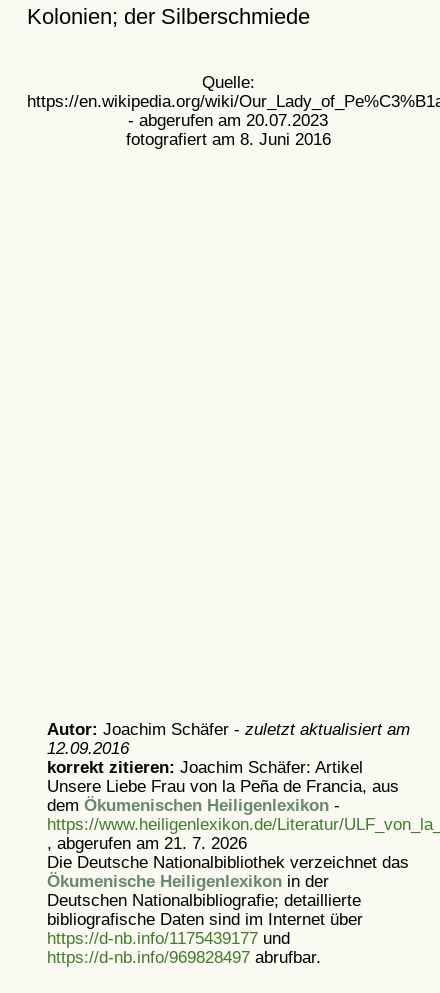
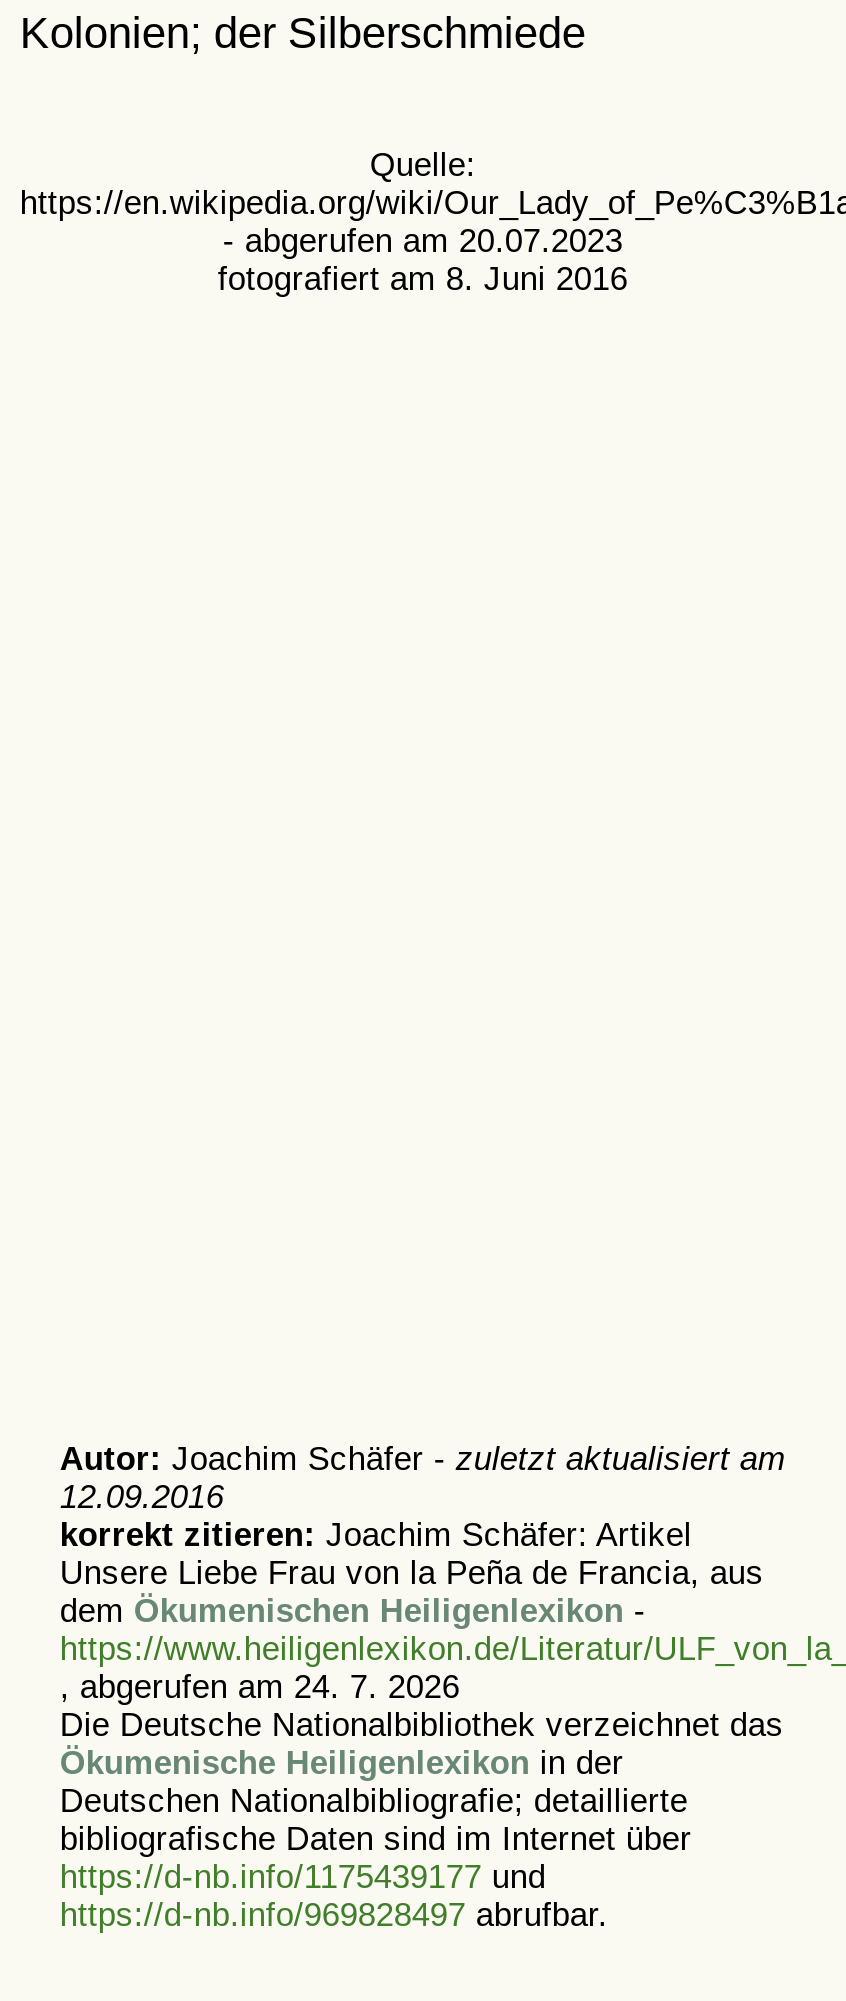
- , abgerufen am 21. 7. 2026
+ , abgerufen am 24. 7. 2026
